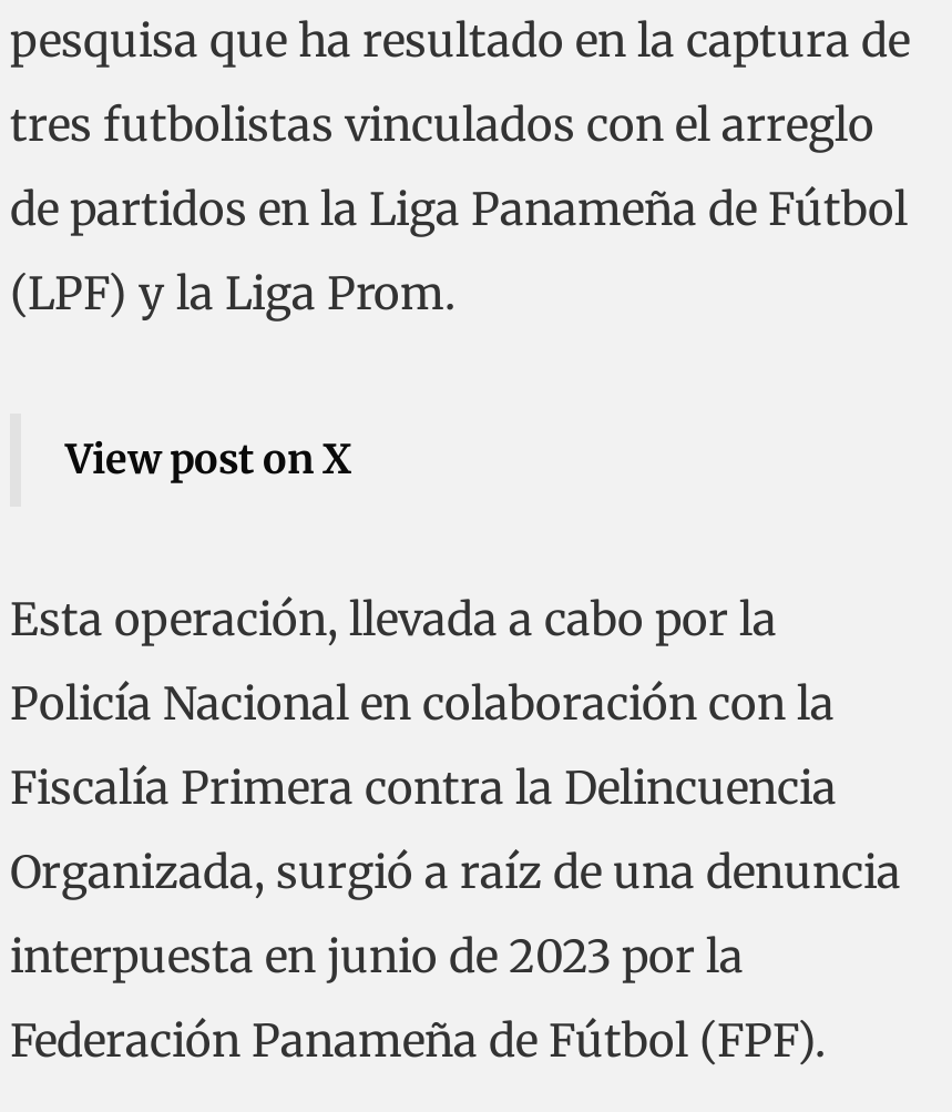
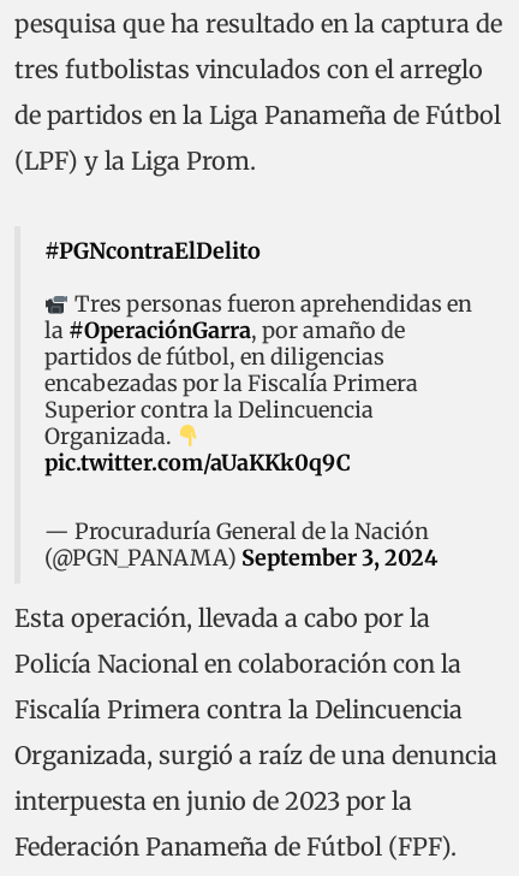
- View post on X
+ #PGNcontraElDelito
+ Tres personas fueron aprehendidas en
+ la #OperaciónGarra, por amaño de
+ partidos de fútbol, en diligencias
+ encabezadas por la Fiscalía Primera
+ Superior contra la Delincuencia
+ Organizada.
+ pic.twitter.com/aUaKKk0q9C
+ — Procuraduría General de la Nación
+ (@PGN_PANAMA) September 3, 2024
